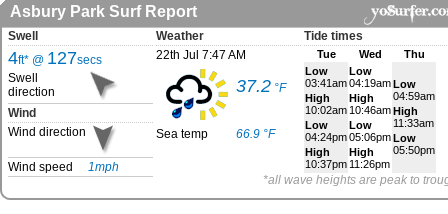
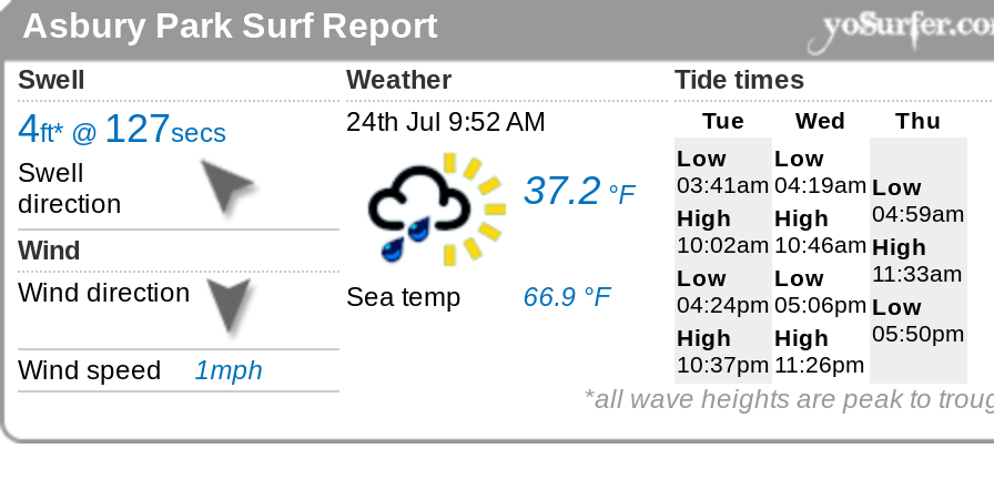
- 22th Jul 7:47 AM
+ 24th Jul 9:52 AM
